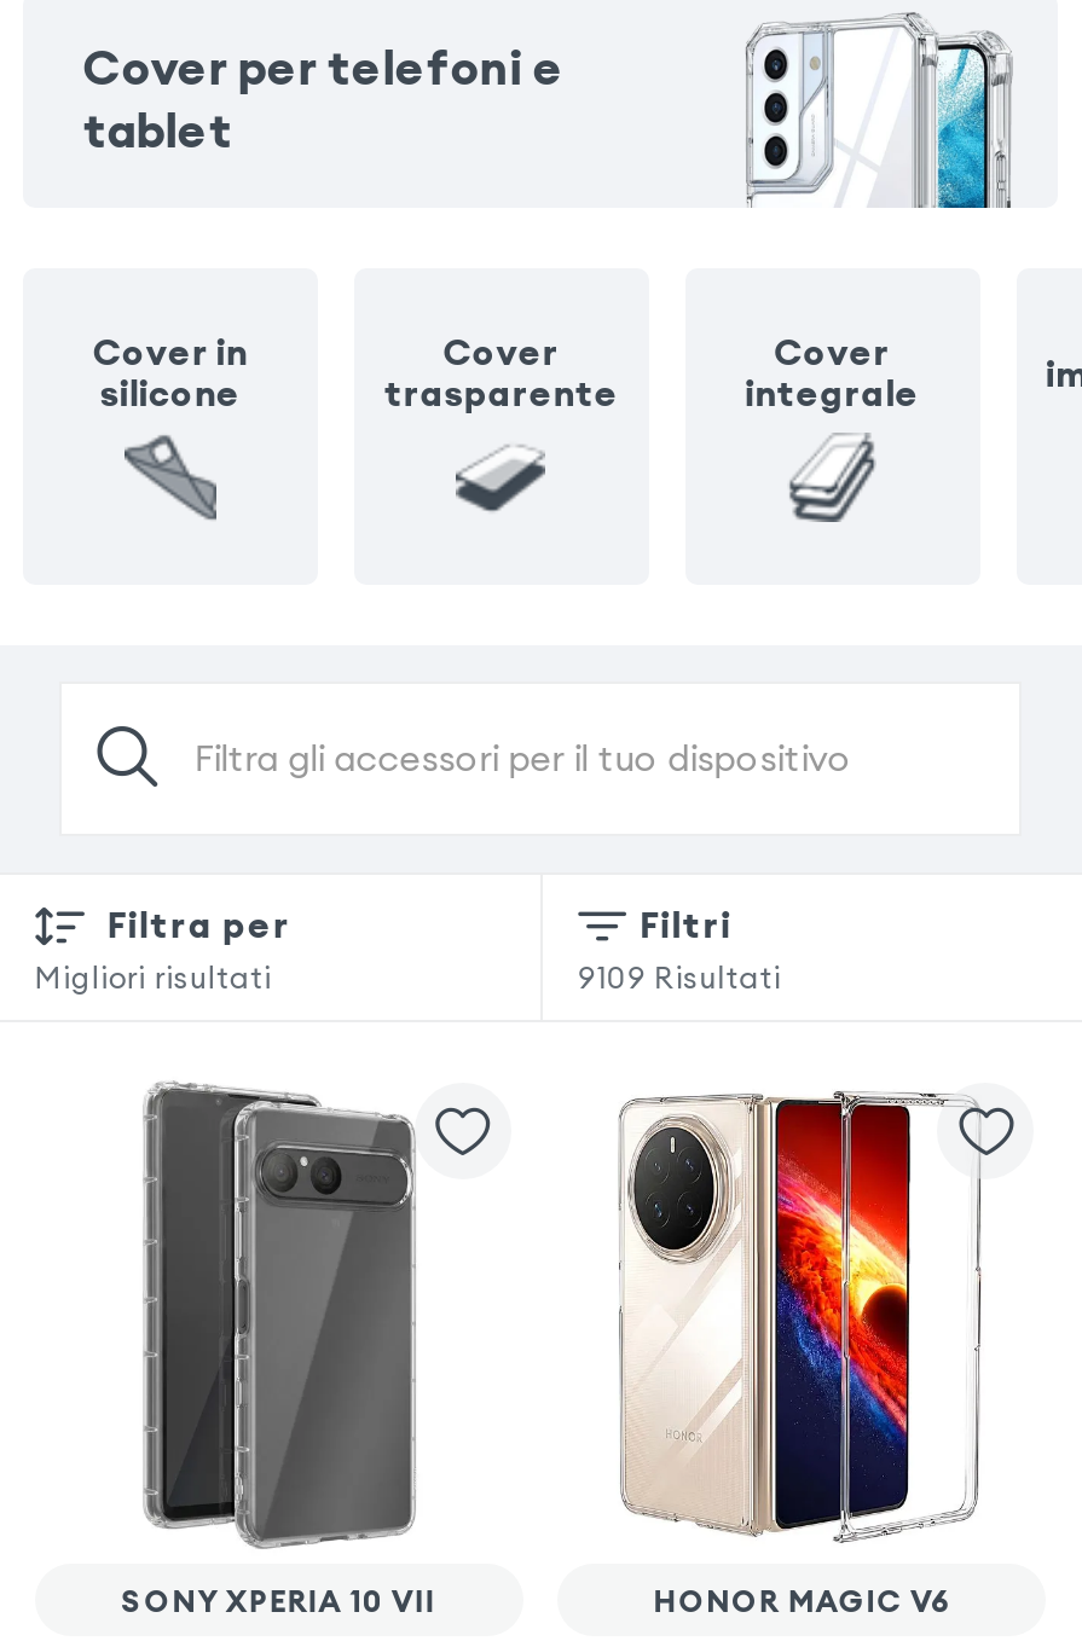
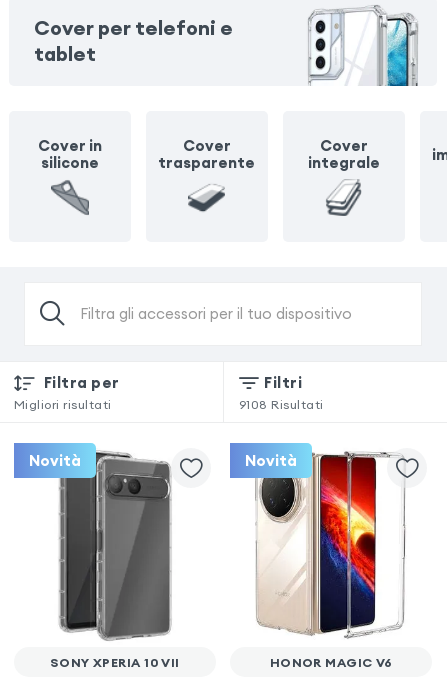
- 9109 Risultati
+ 9108 Risultati
+ Novità

+ Novità
